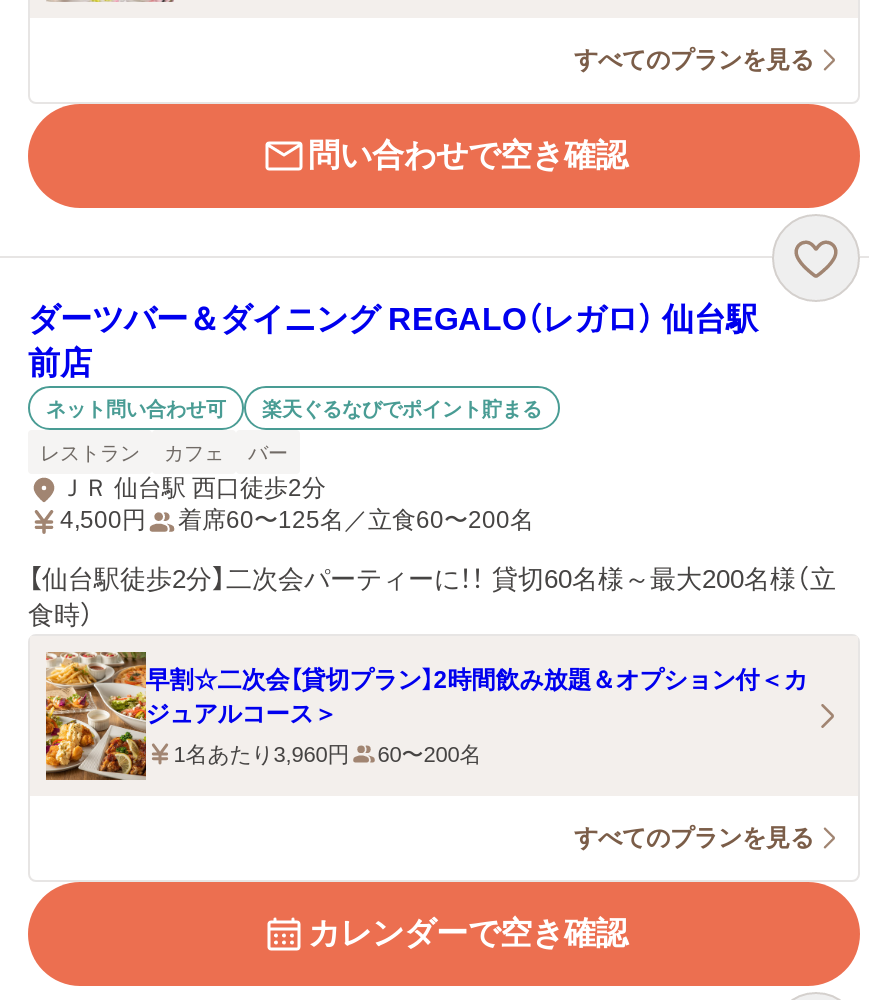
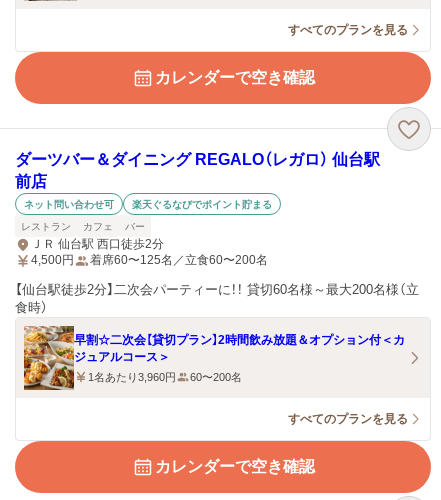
- 問い合わせで空き確認
+ カレンダーで空き確認
